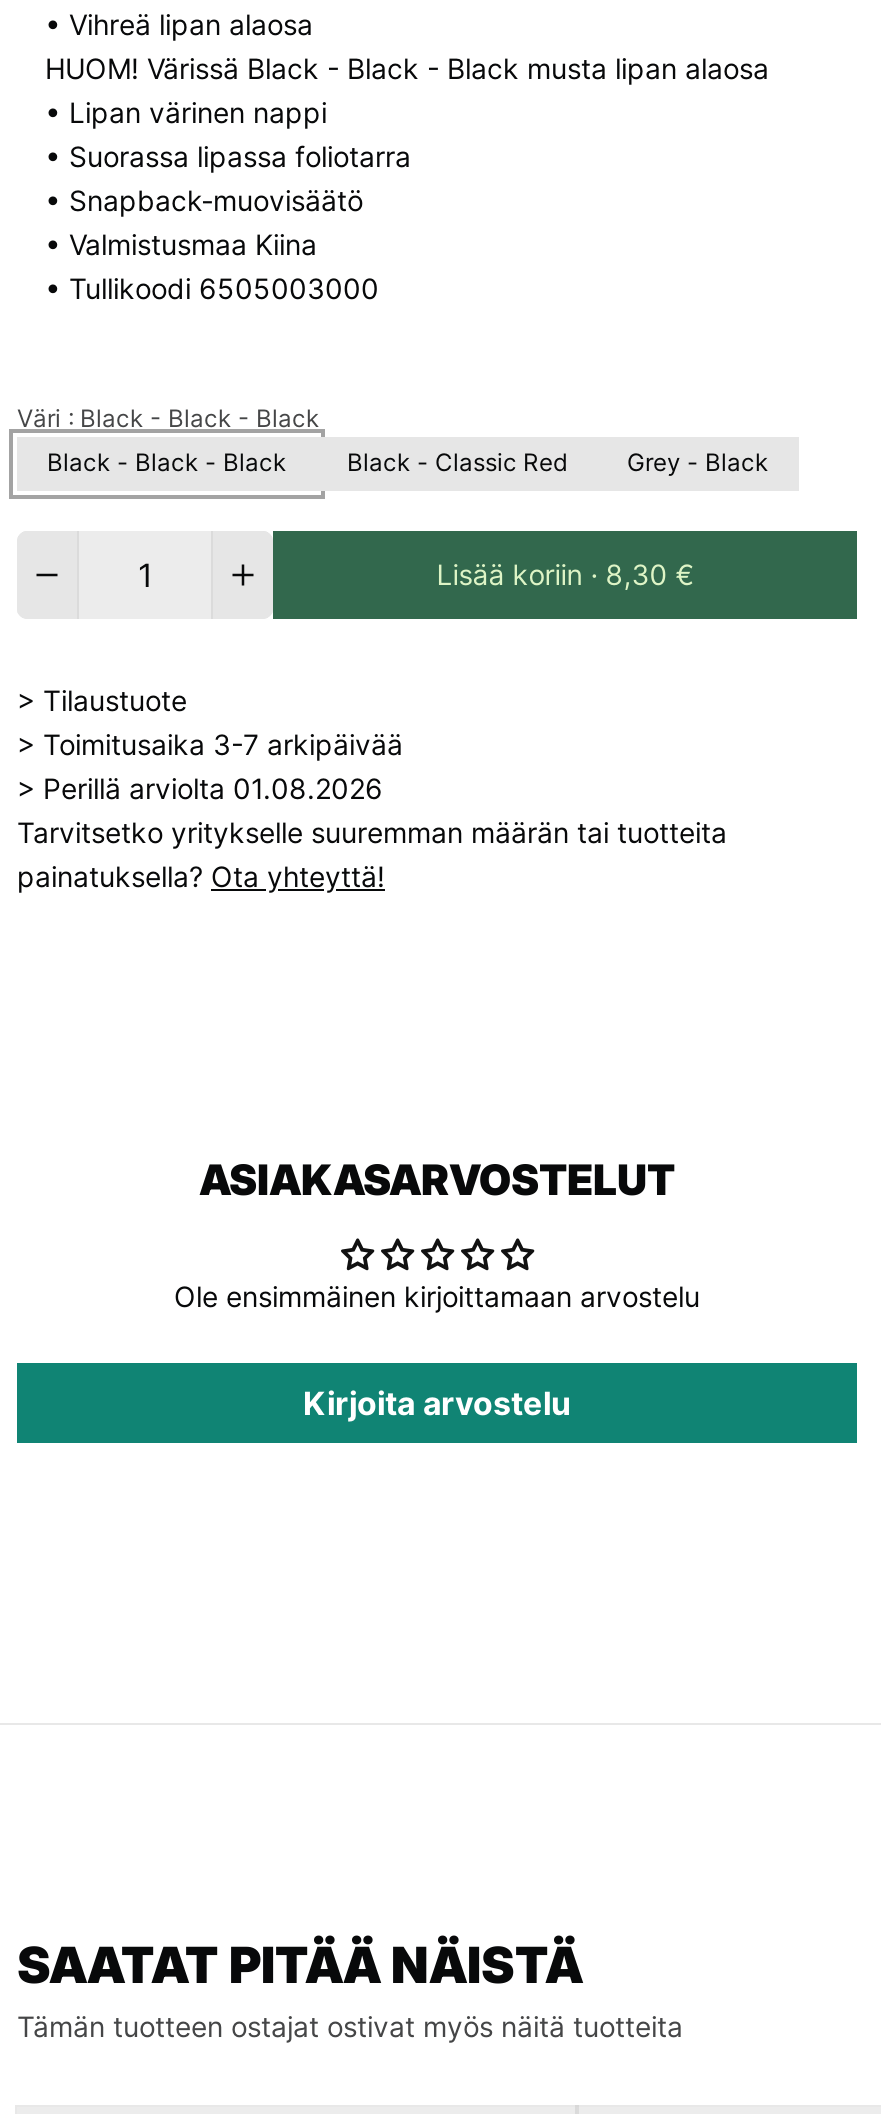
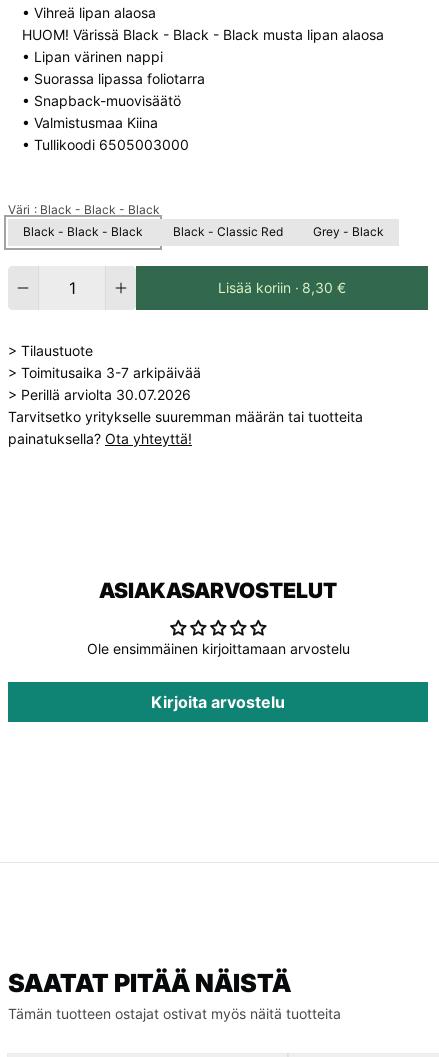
- > Perillä arviolta 01.08.2026
+ > Perillä arviolta 30.07.2026
